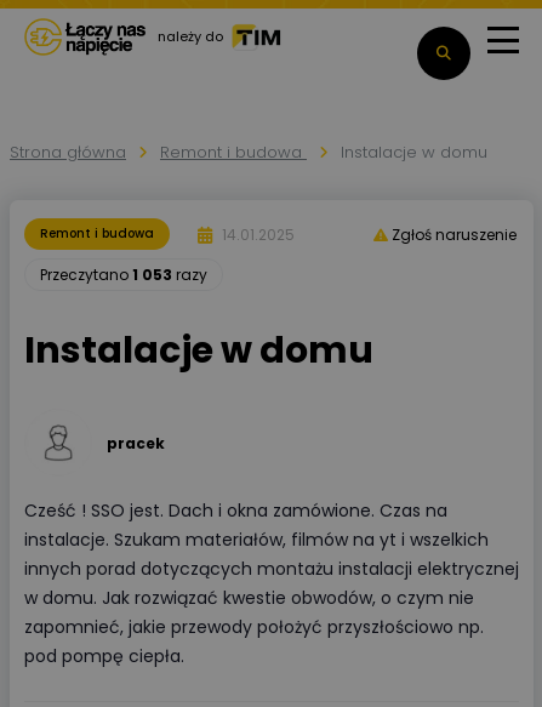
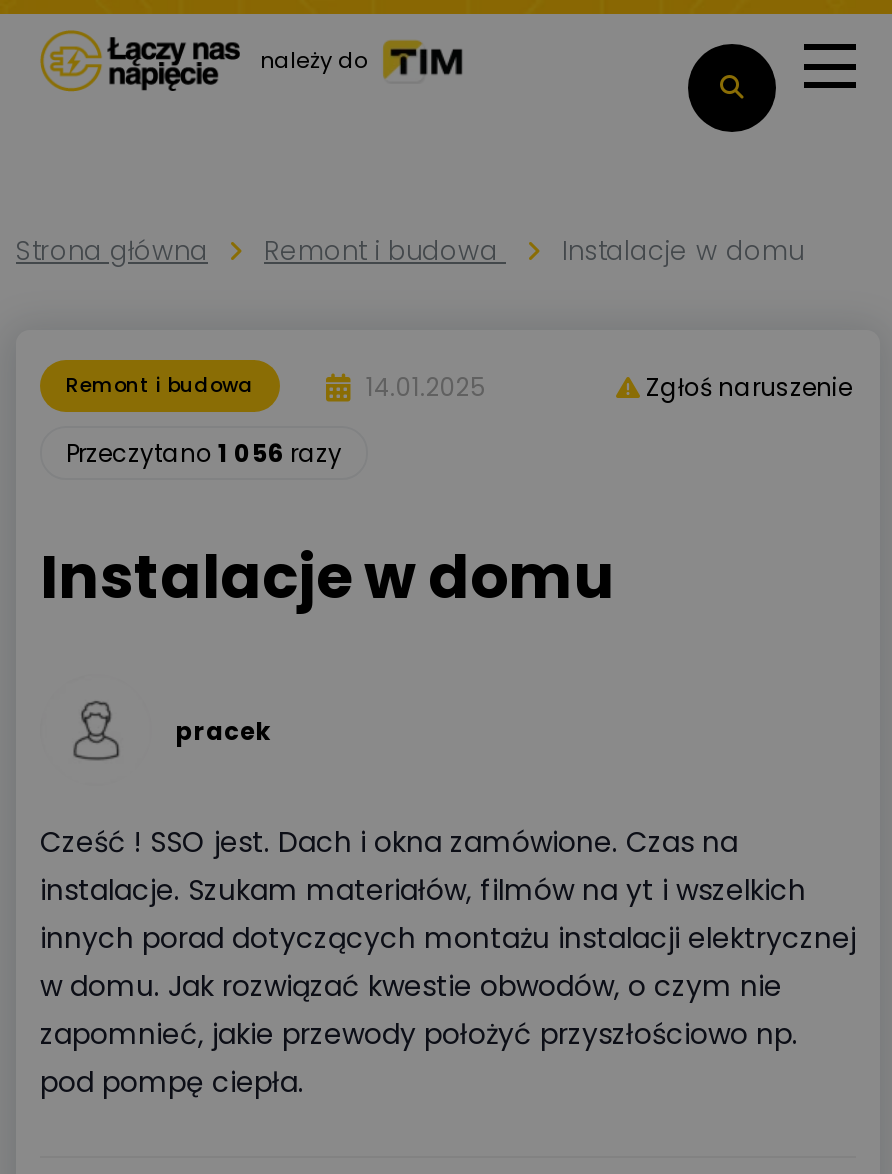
- Przeczytano 1 053 razy
+ Przeczytano 1 056 razy
